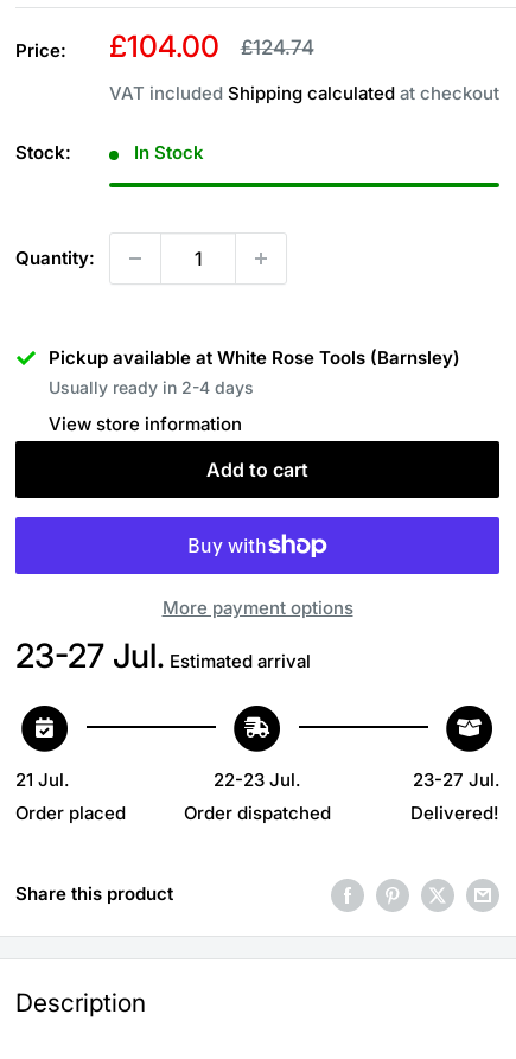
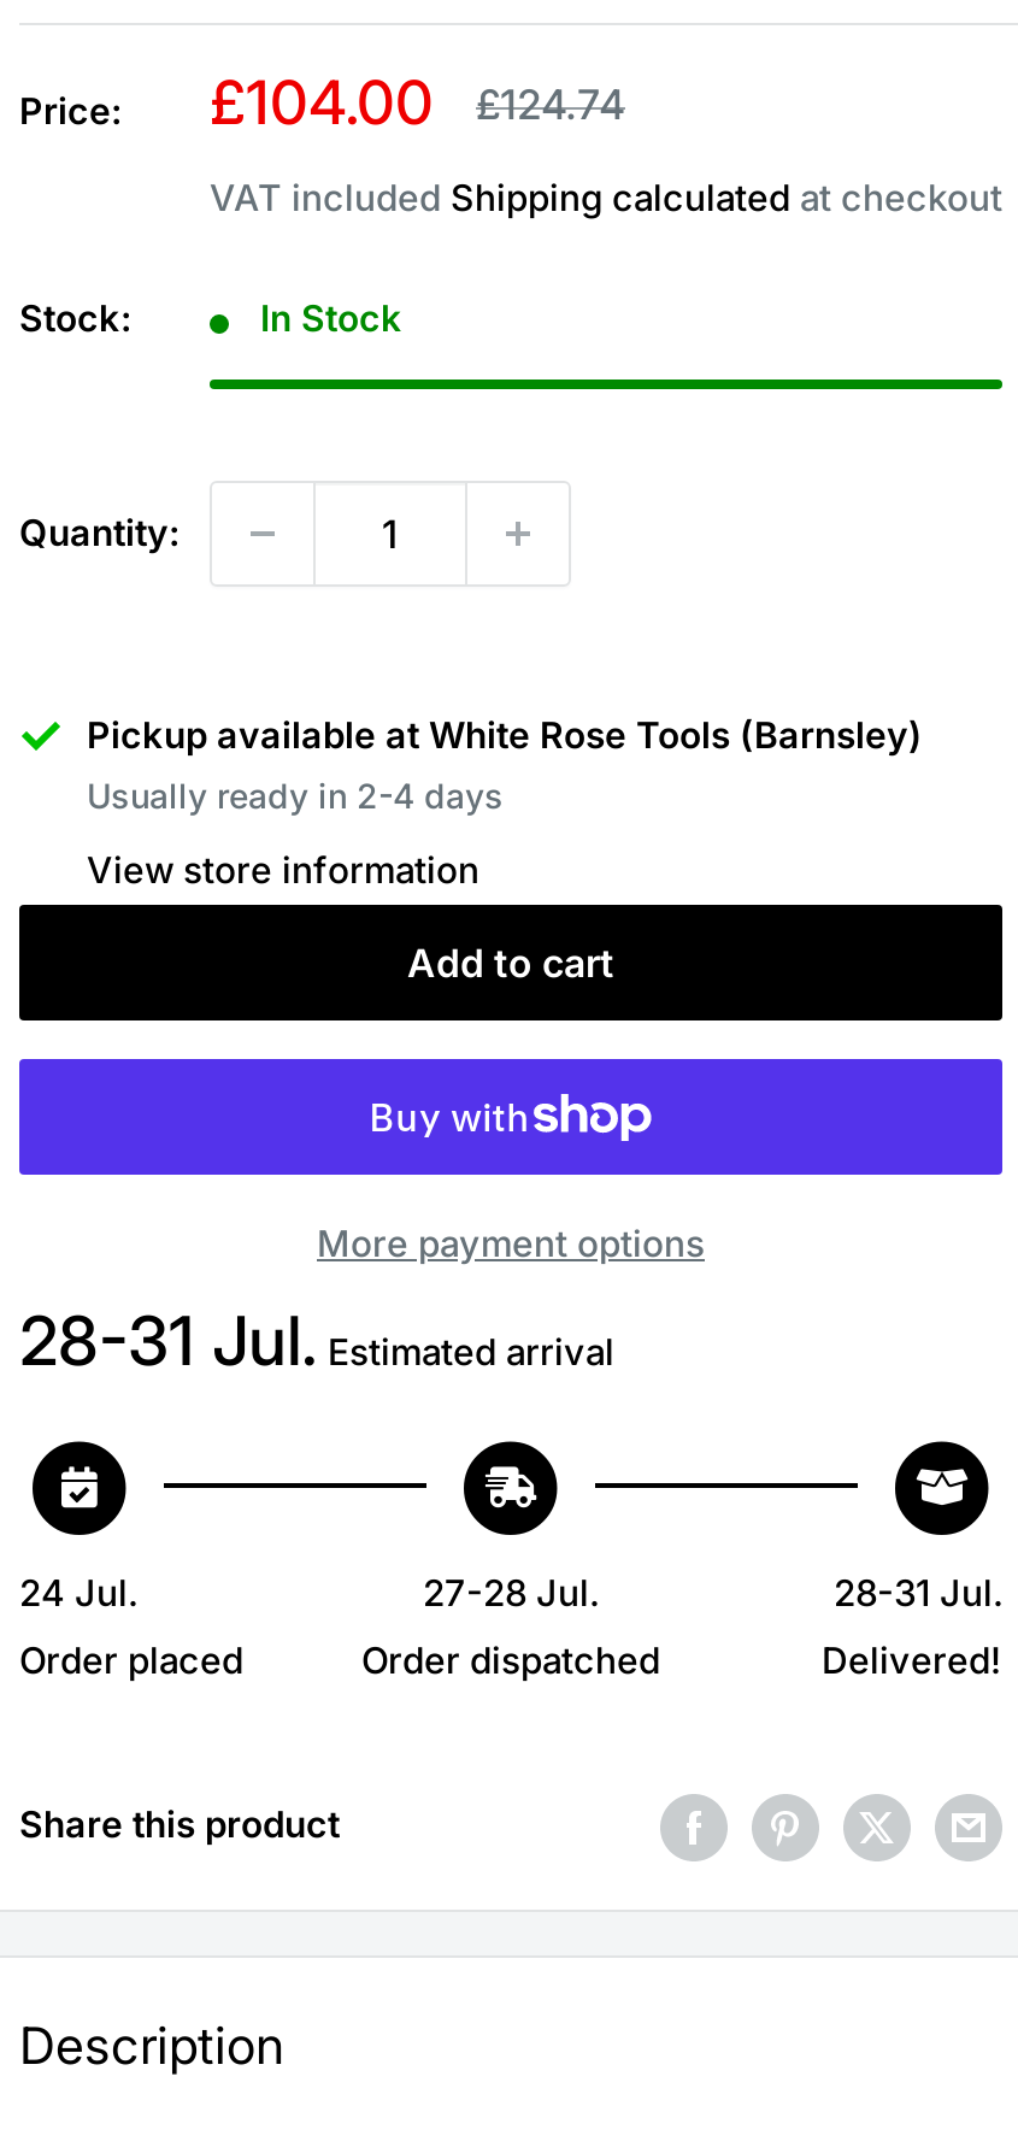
- 23-27 Jul. Estimated arrival
+ 28-31 Jul. Estimated arrival

- 21 Jul.
+ 24 Jul.

- 22-23 Jul.
+ 27-28 Jul.

- 23-27 Jul.
+ 28-31 Jul.
